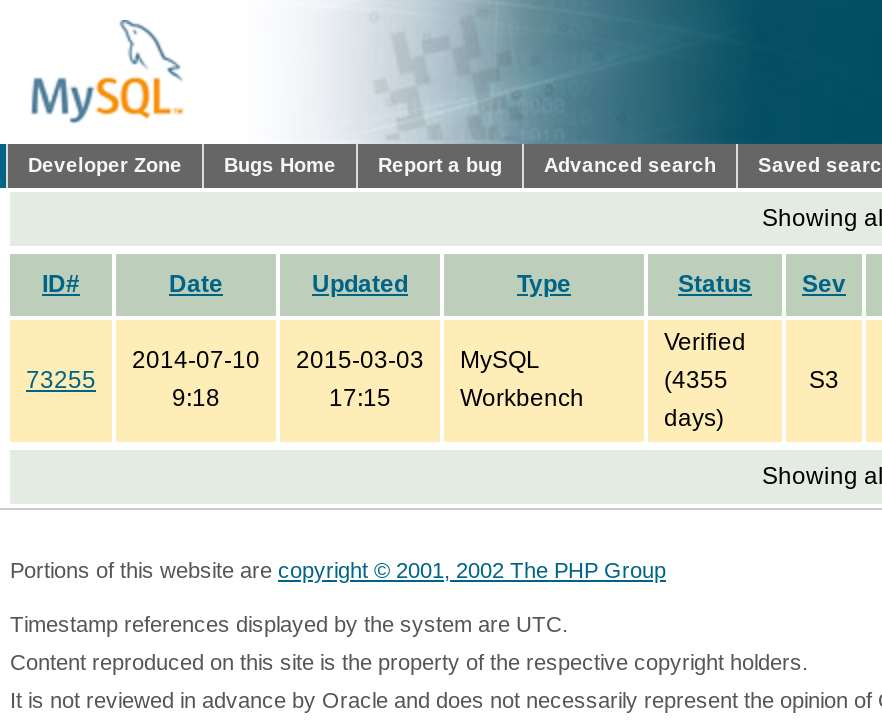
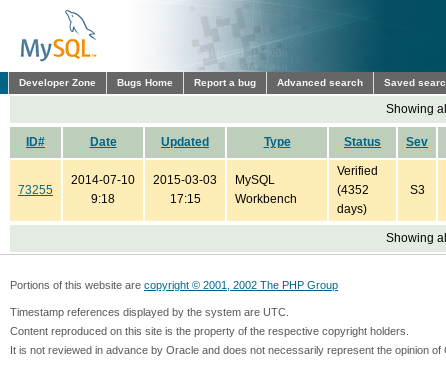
- (4355
+ (4352
